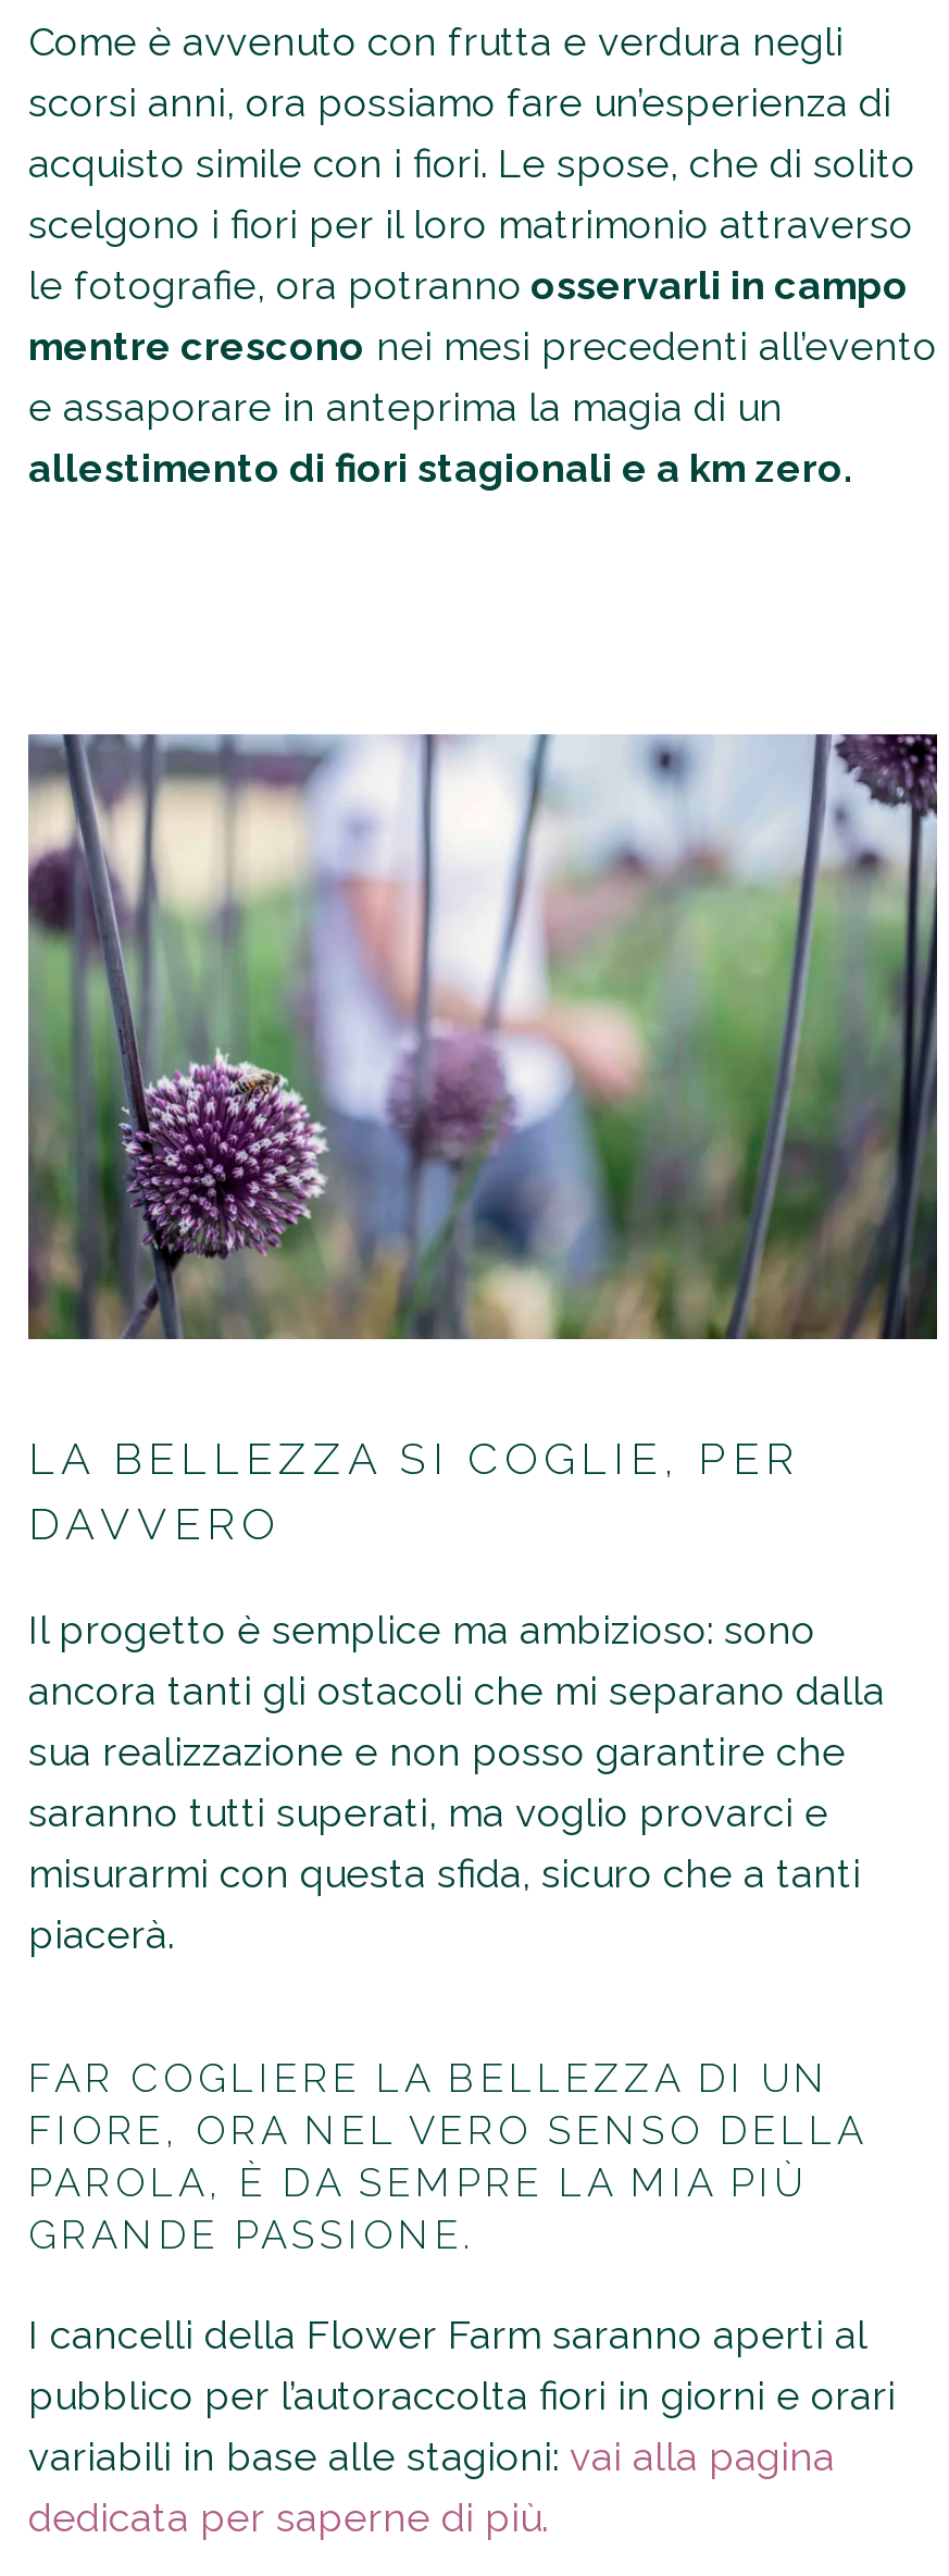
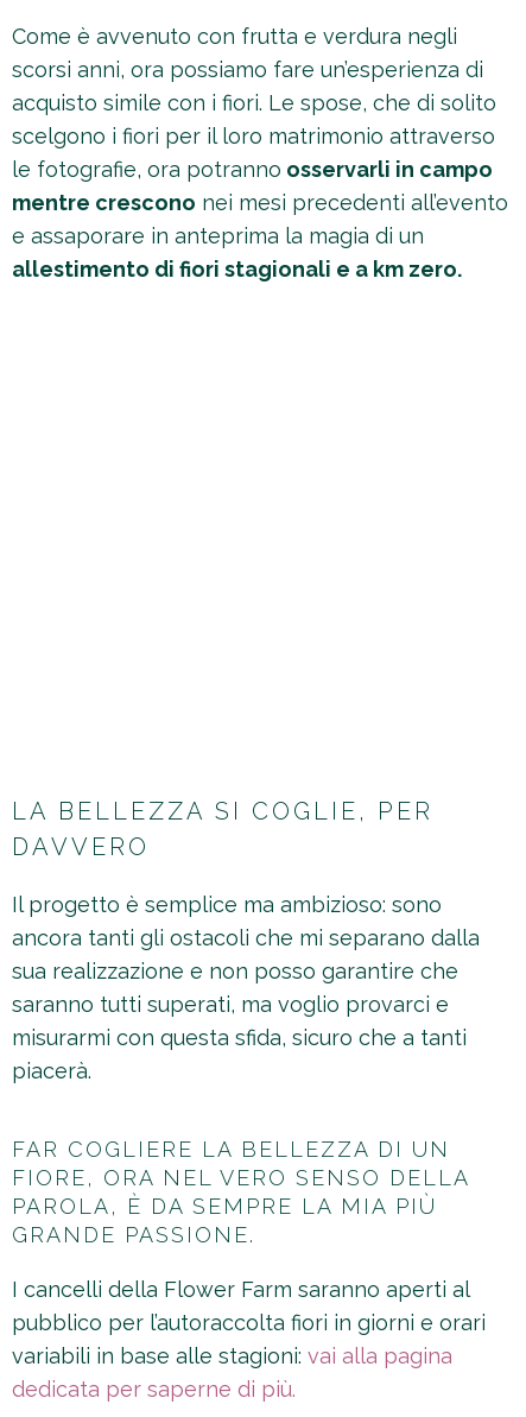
- [image]
